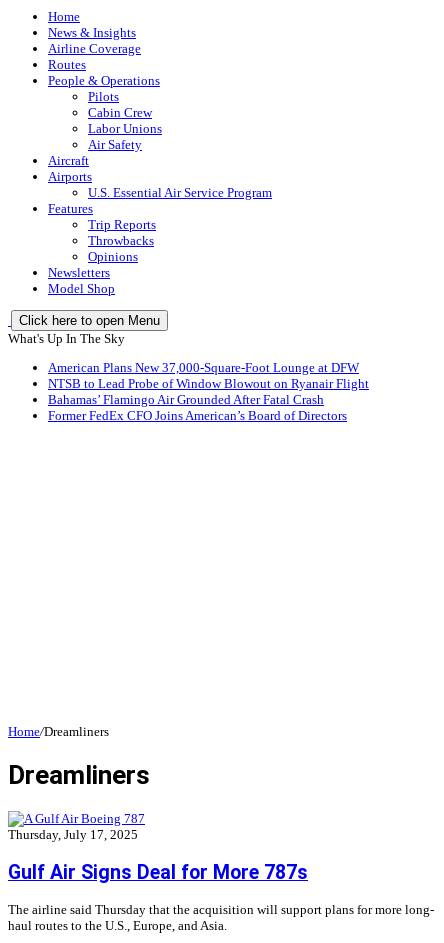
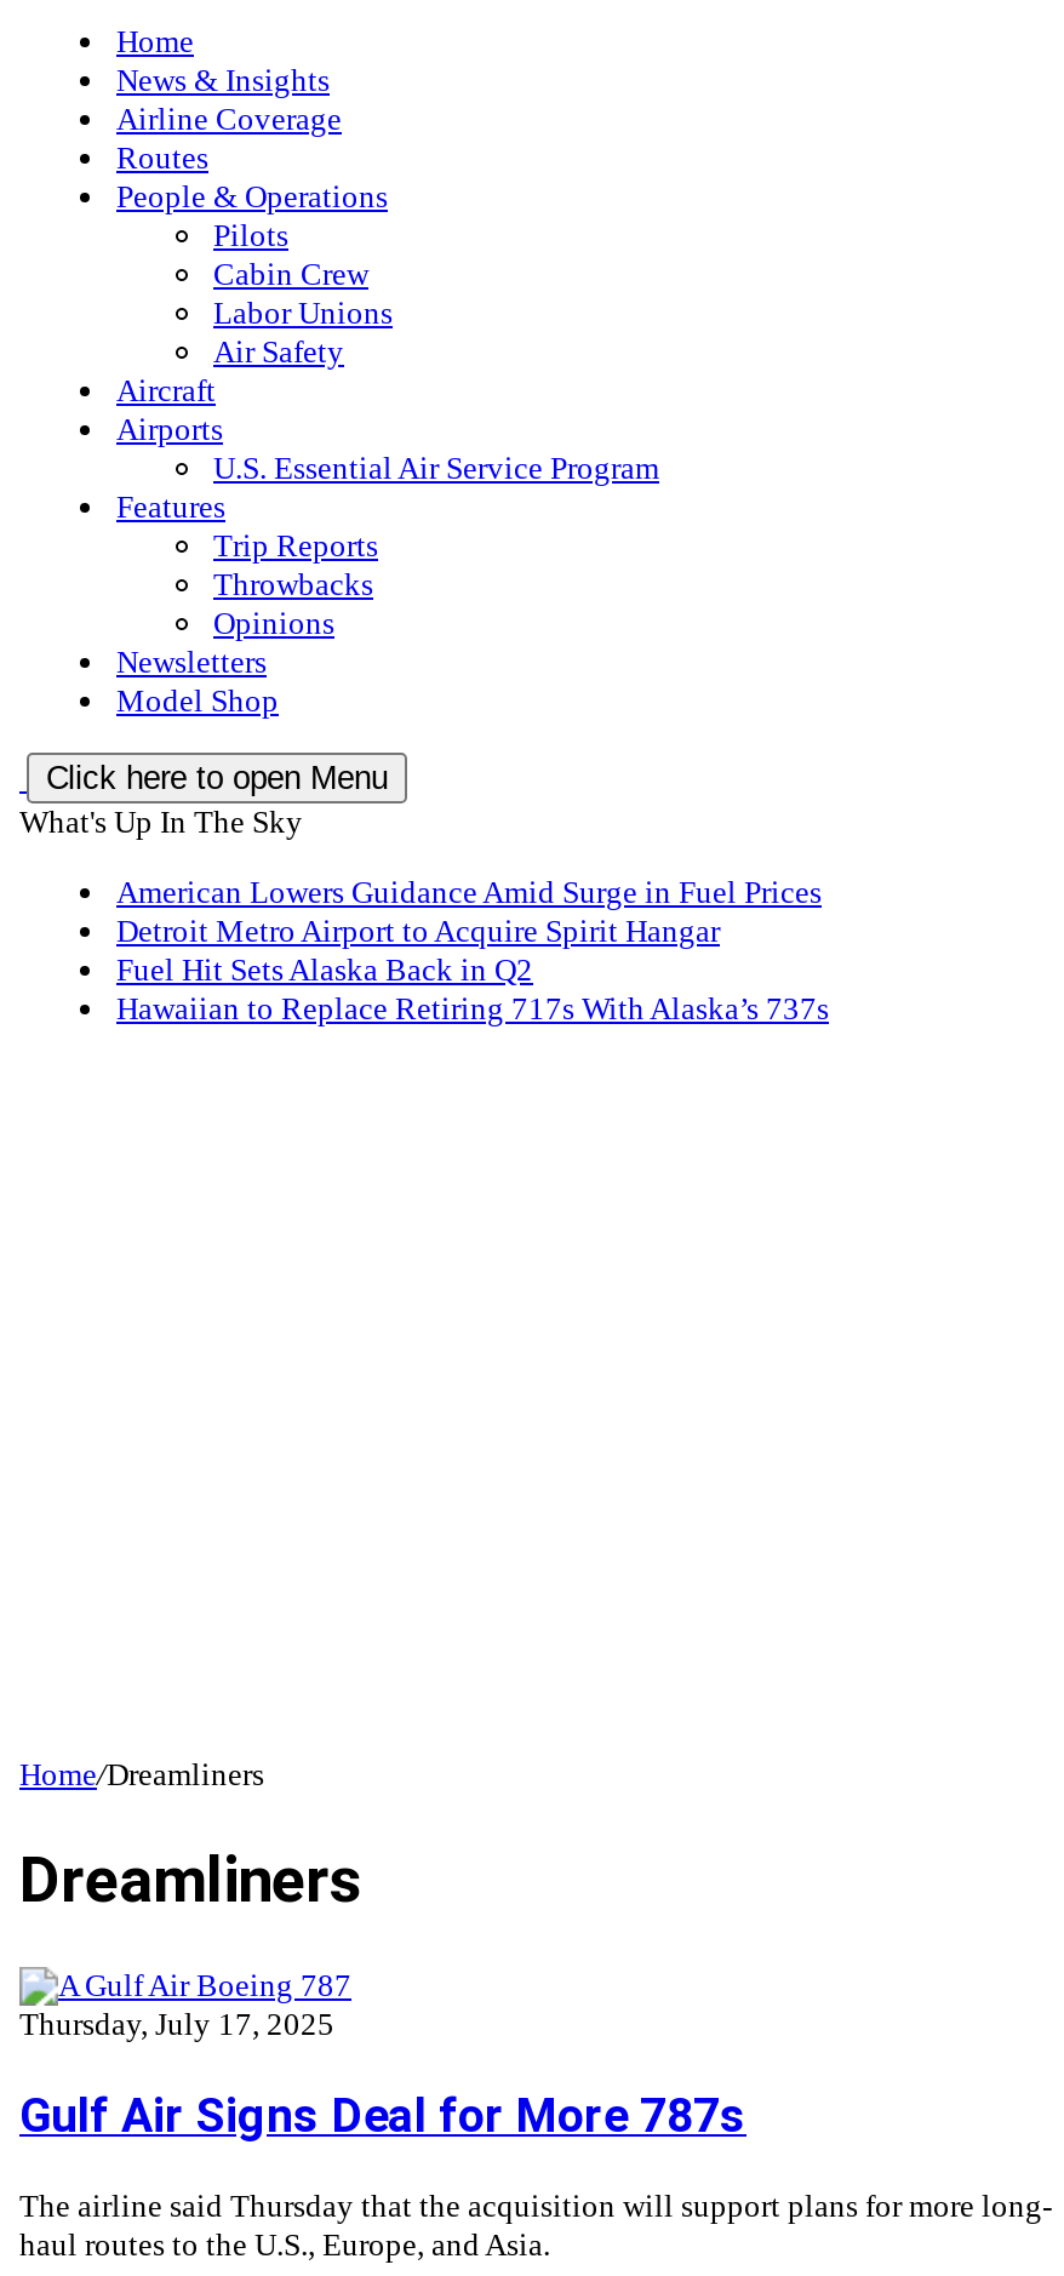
- American Plans New 37,000-Square-Foot Lounge at DFW
- NTSB to Lead Probe of Window Blowout on Ryanair Flight
- Bahamas’ Flamingo Air Grounded After Fatal Crash
- Former FedEx CFO Joins American’s Board of Directors
+ American Lowers Guidance Amid Surge in Fuel Prices
+ Detroit Metro Airport to Acquire Spirit Hangar
+ Fuel Hit Sets Alaska Back in Q2
+ Hawaiian to Replace Retiring 717s With Alaska’s 737s
